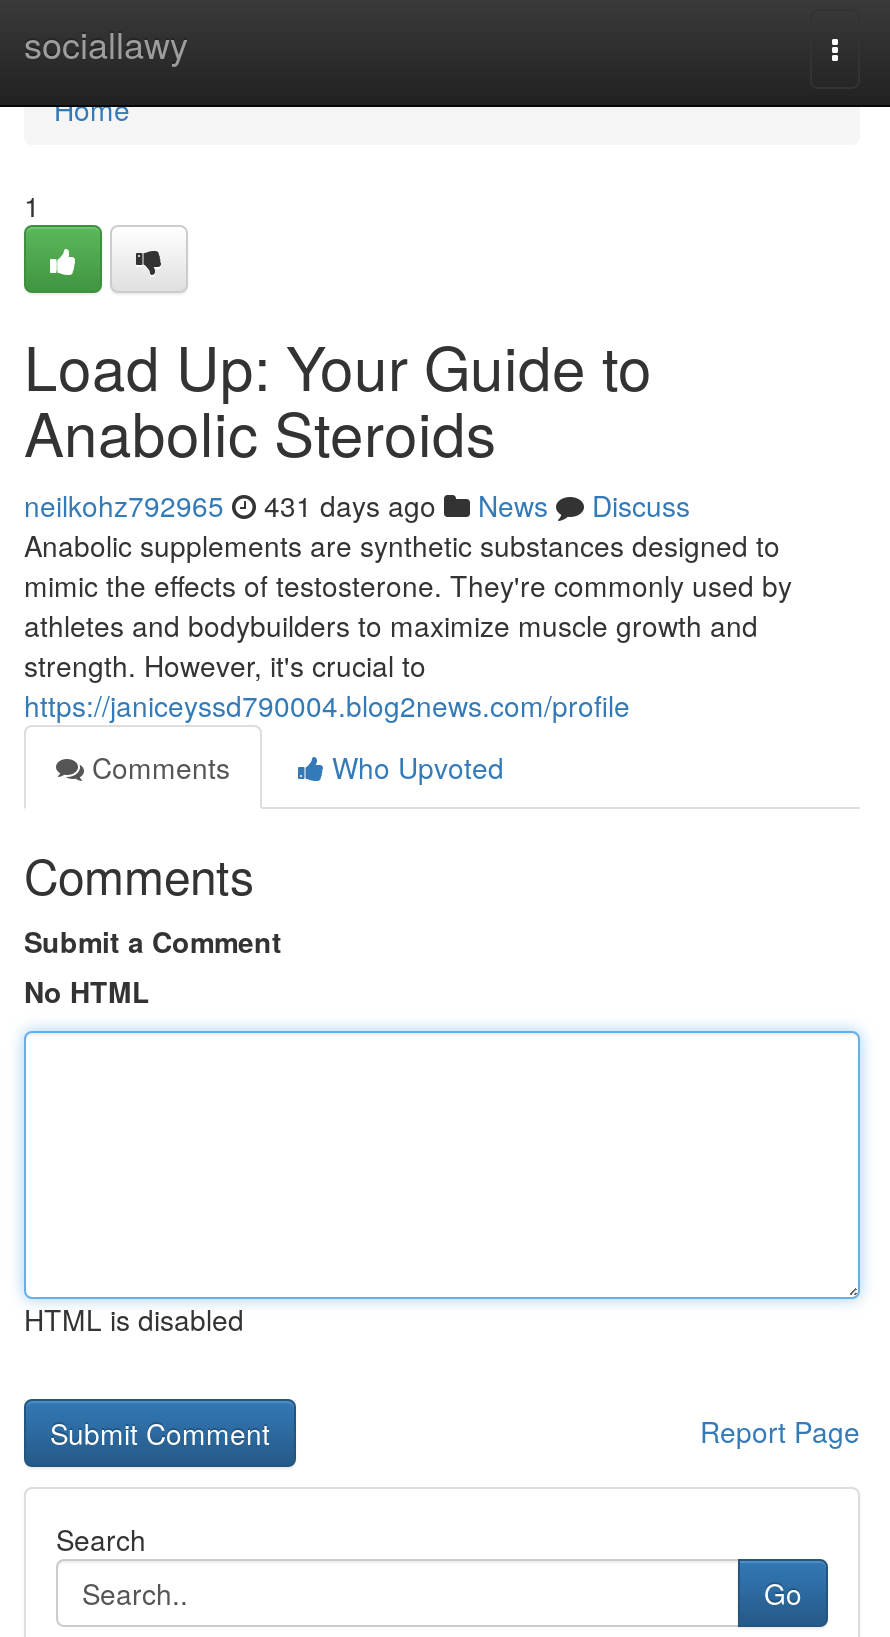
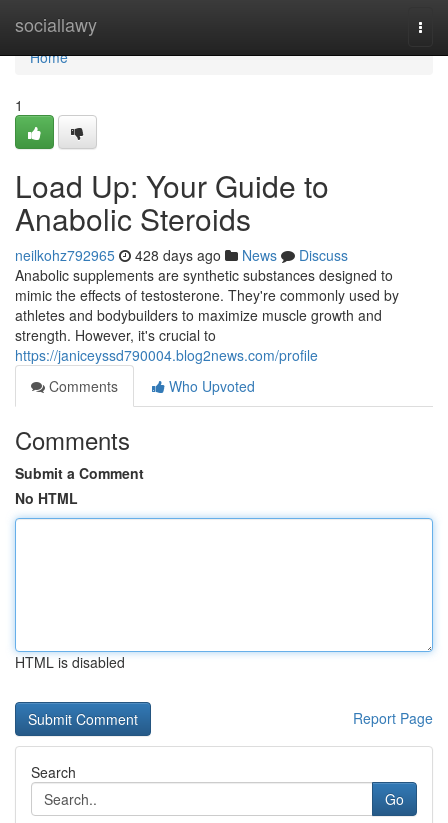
- neilkohz792965 431 days ago News Discuss
+ neilkohz792965 428 days ago News Discuss
